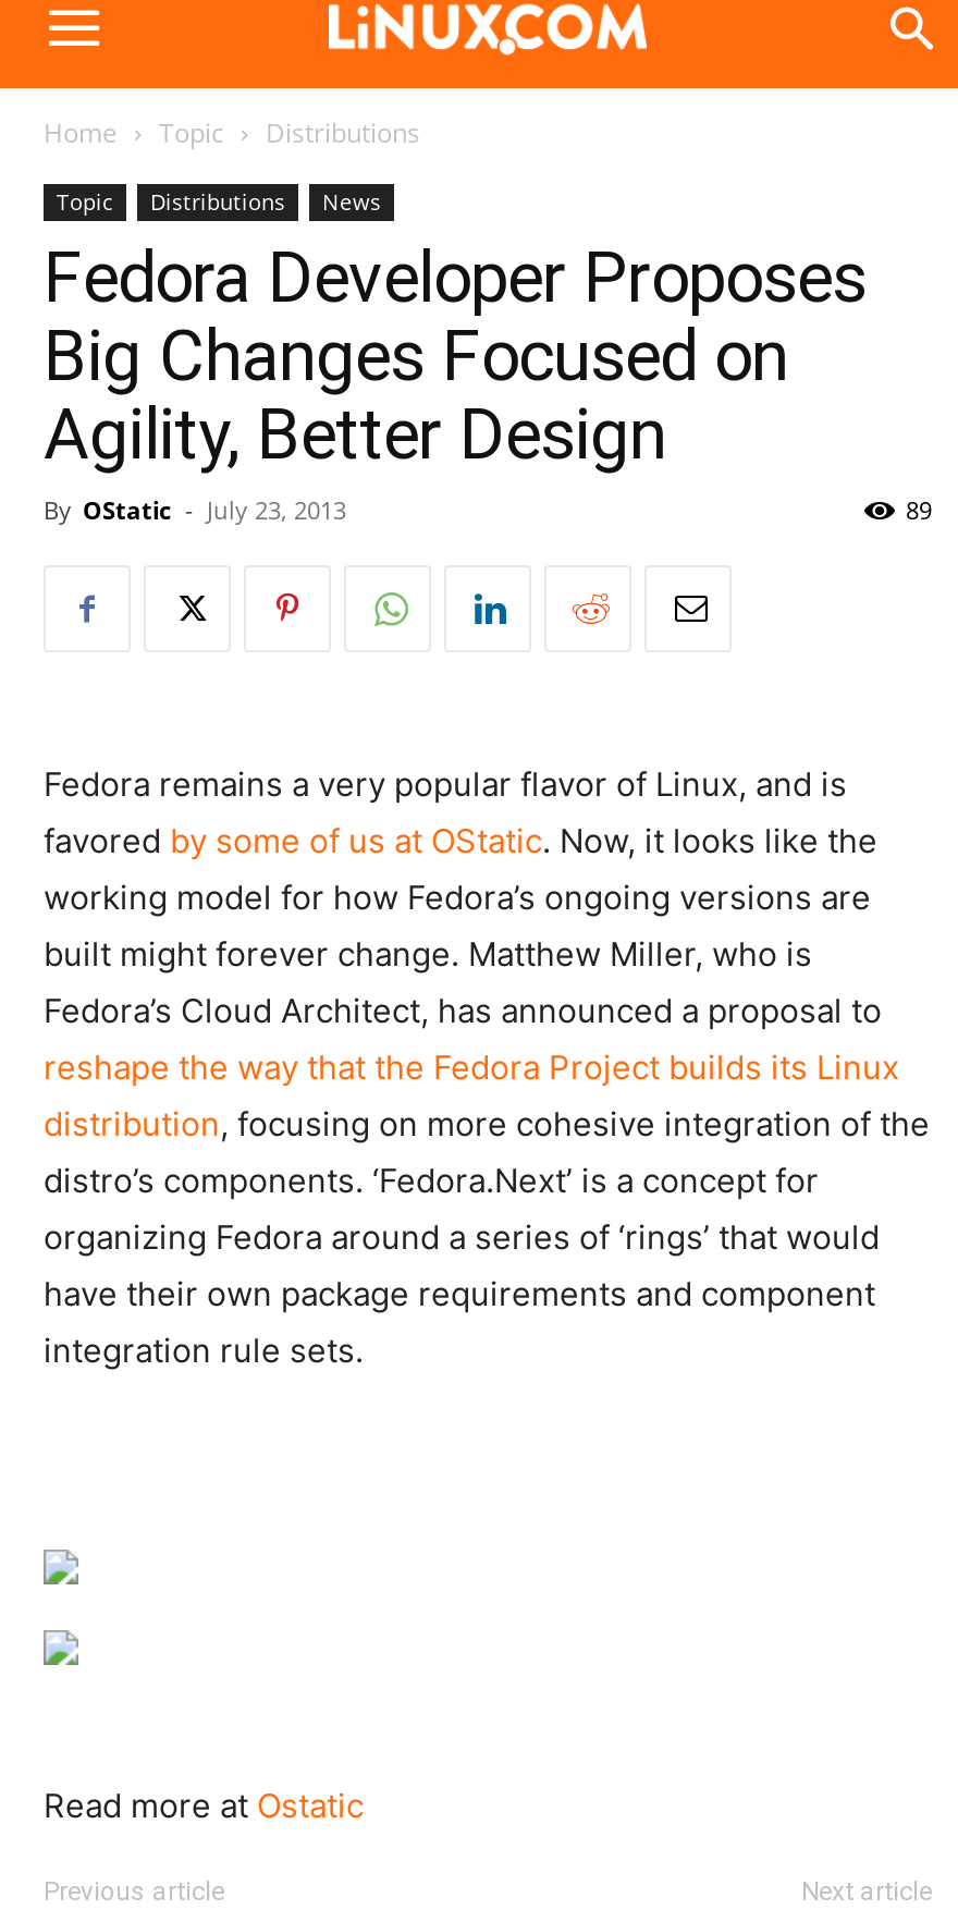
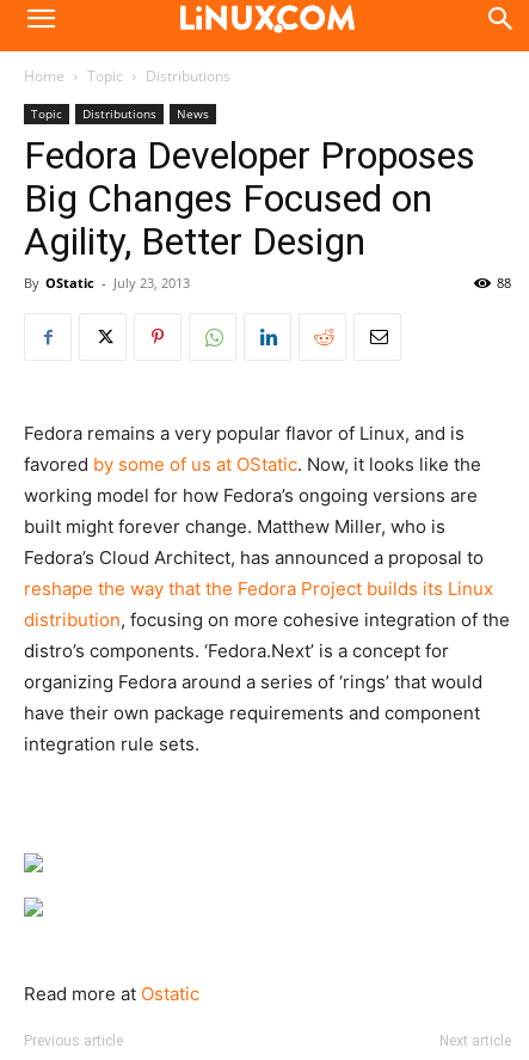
- 89
+ 88
